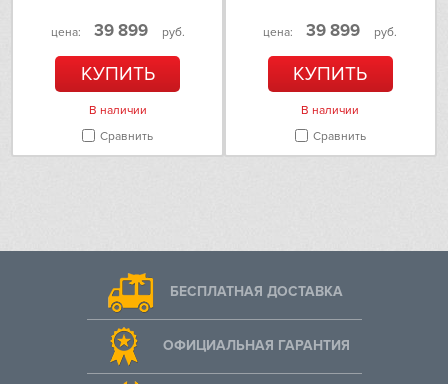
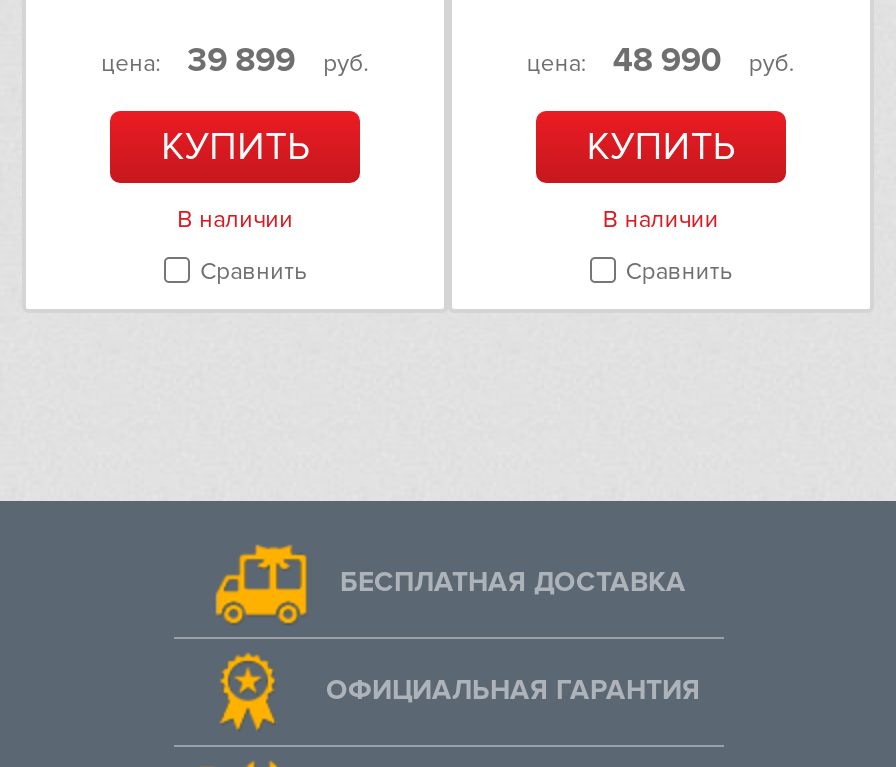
- цена: 39 899 руб.
+ цена: 48 990 руб.
